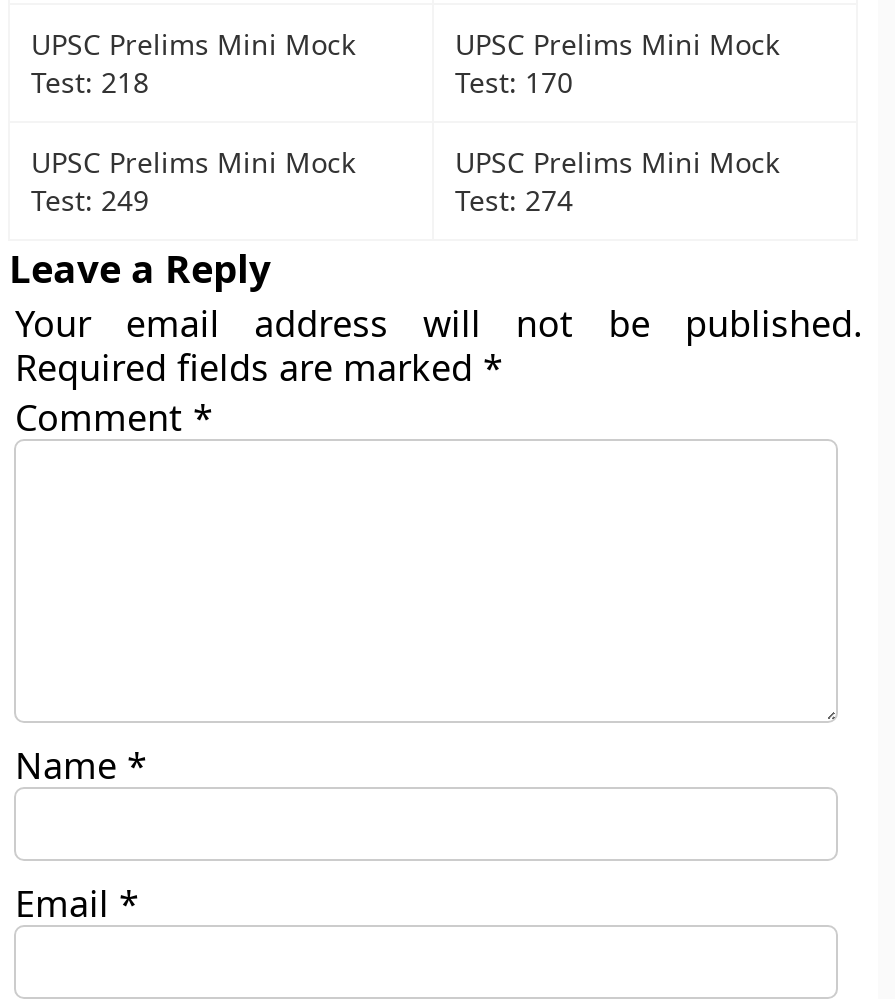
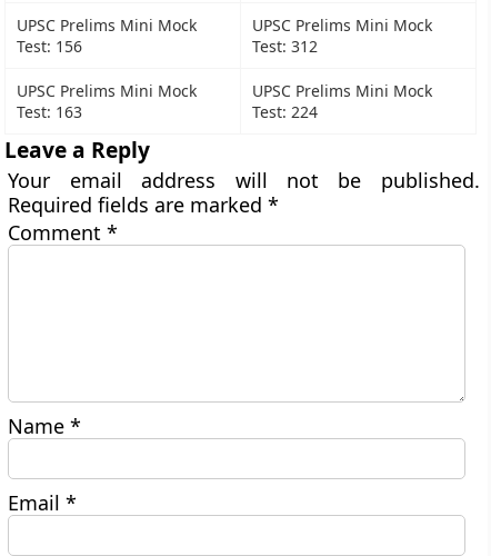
- Test: 218
+ Test: 156

- Test: 170
+ Test: 312

- Test: 249
+ Test: 163

- Test: 274
+ Test: 224
